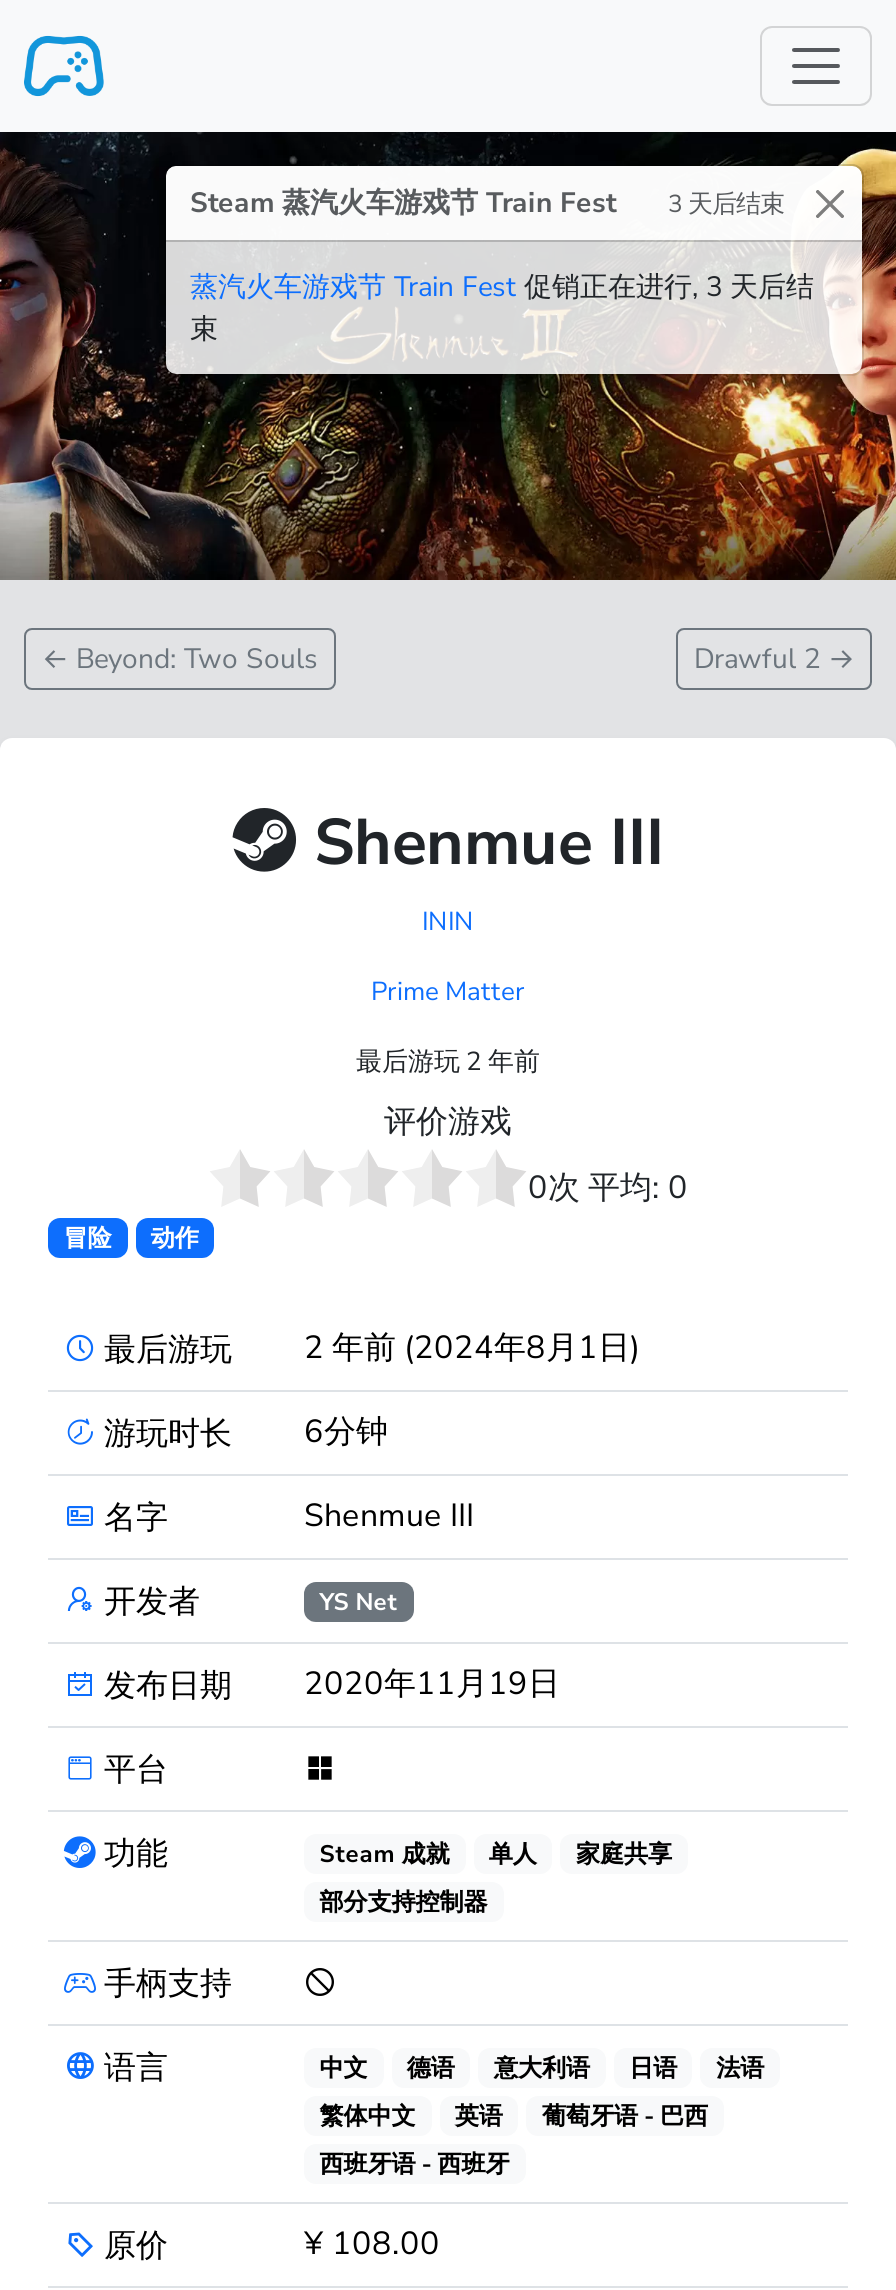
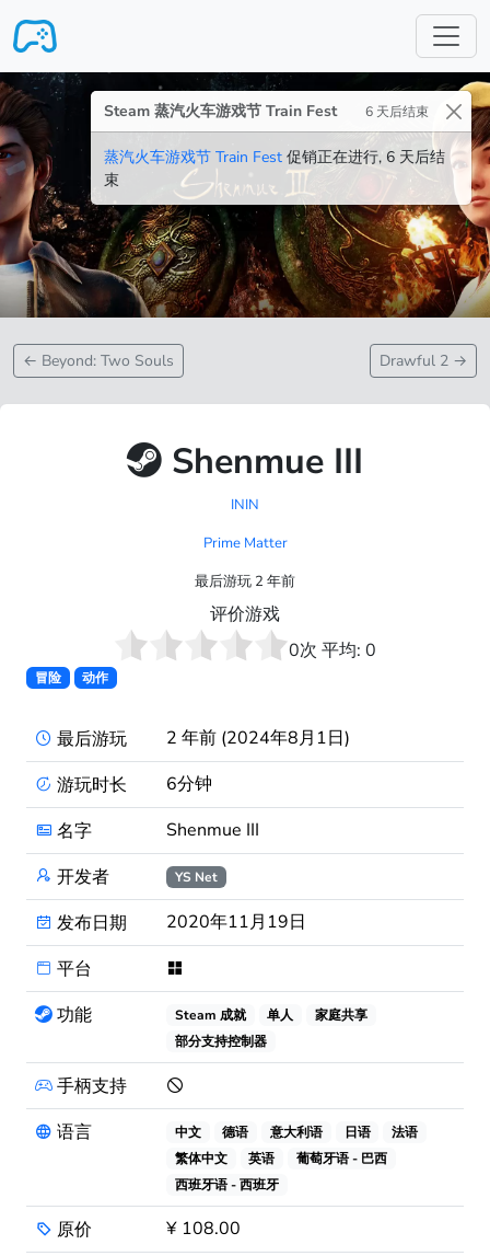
- Steam 蒸汽火车游戏节 Train Fest 3 天后结束
+ Steam 蒸汽火车游戏节 Train Fest 6 天后结束

- 蒸汽火车游戏节 Train Fest促销正在进行, 3 天后结
+ 蒸汽火车游戏节 Train Fest促销正在进行, 6 天后结
